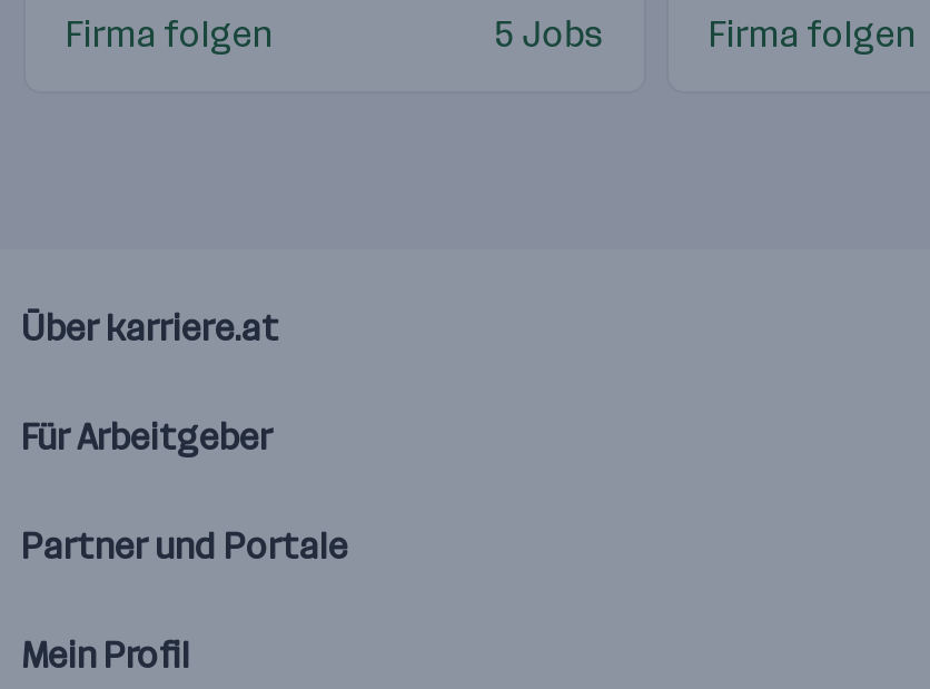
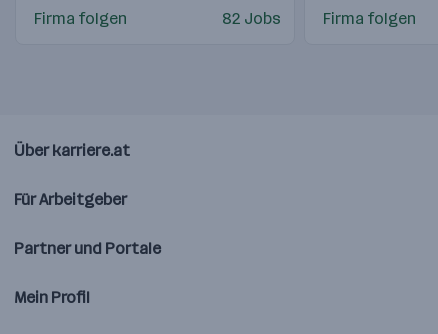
- 5 Jobs
+ 82 Jobs
